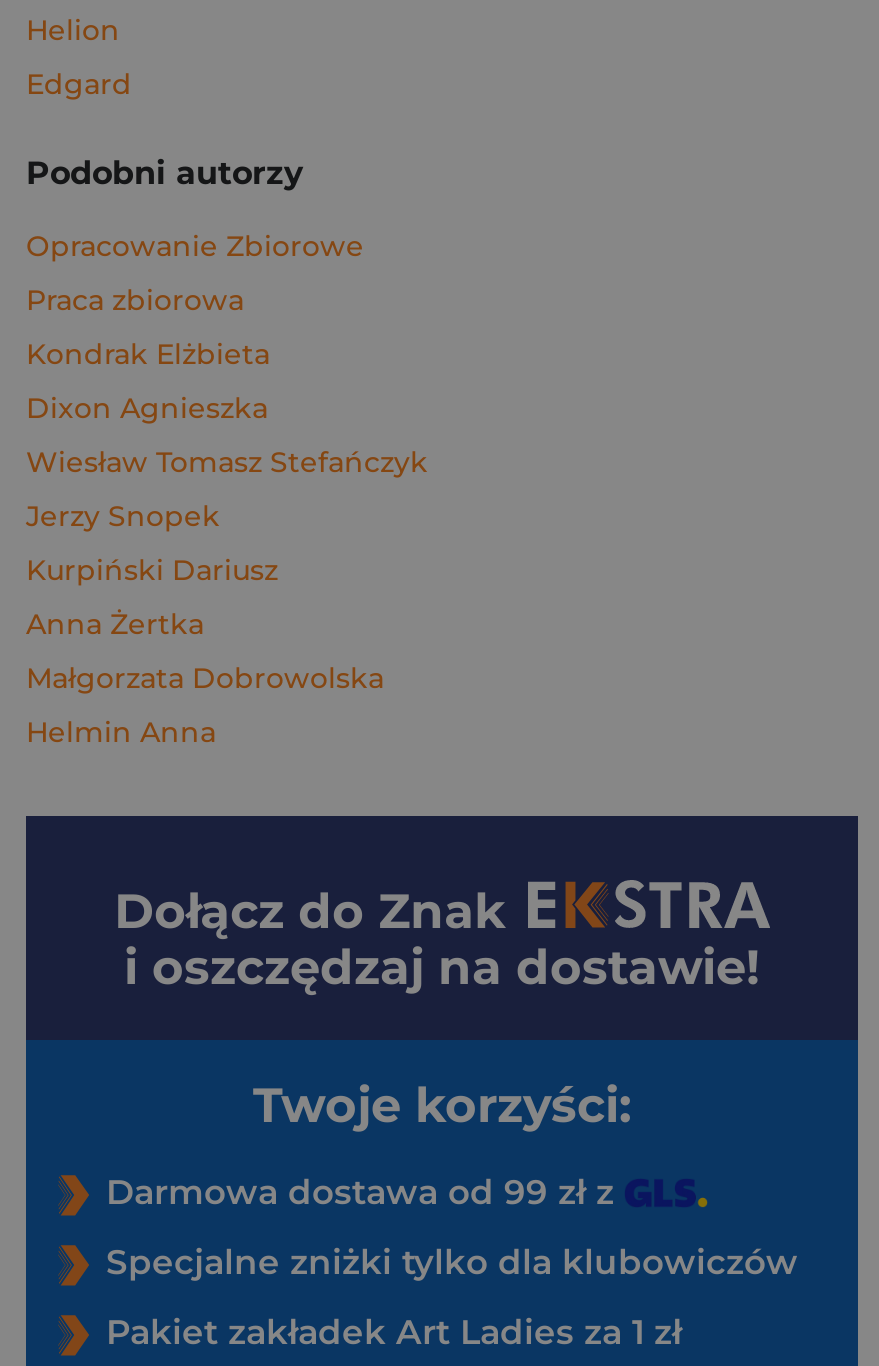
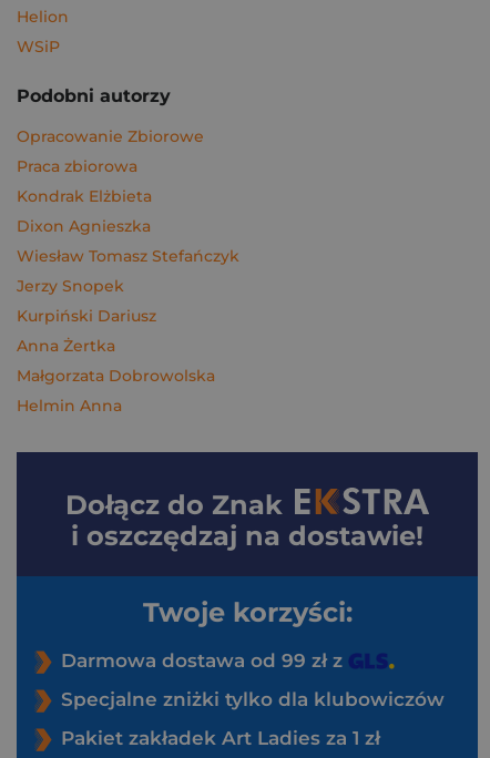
- Edgard
+ WSiP
